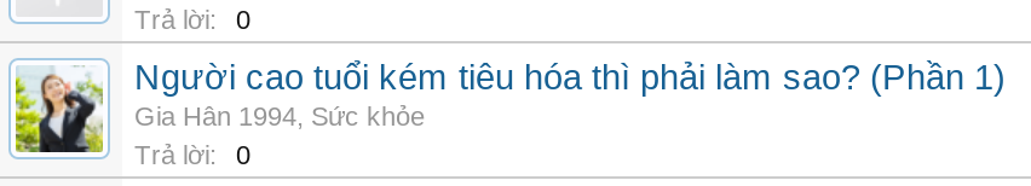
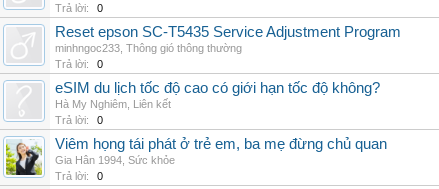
- Người cao tuổi kém tiêu hóa thì phải làm sao? (Phần 1)
+ Reset epson SC-T5435 Service Adjustment Program
+ minhngoc233, Thông gió thông thường
+ Trả lời:
+ 0
+ eSIM du lịch tốc độ cao có giới hạn tốc độ không?
+ Hà My Nghiêm, Liên kết
+ Trả lời:
+ 0
+ Viêm họng tái phát ở trẻ em, ba mẹ đừng chủ quan
